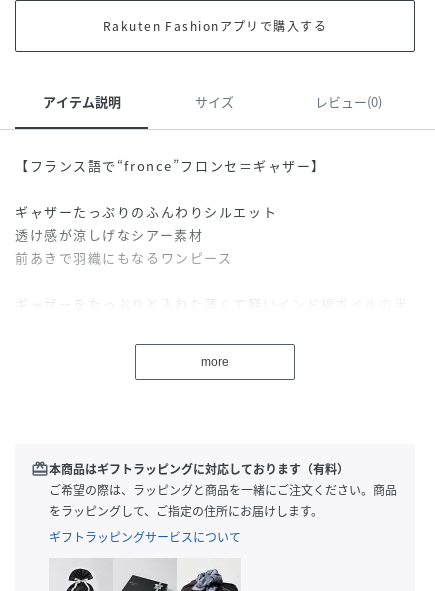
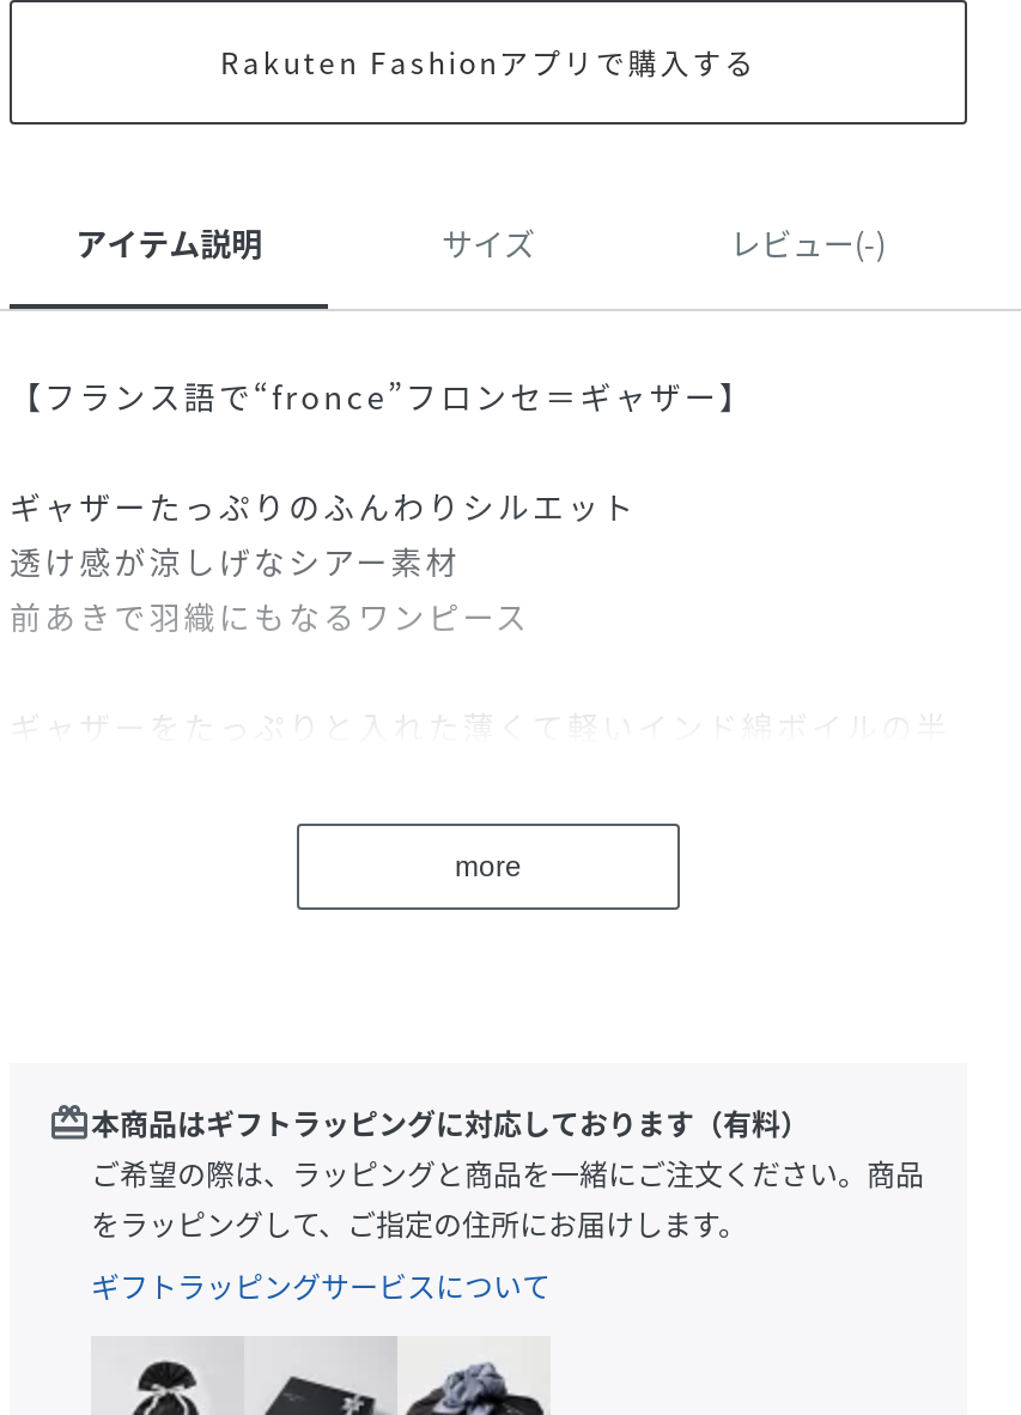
- レビュー(0)
+ レビュー(-)
